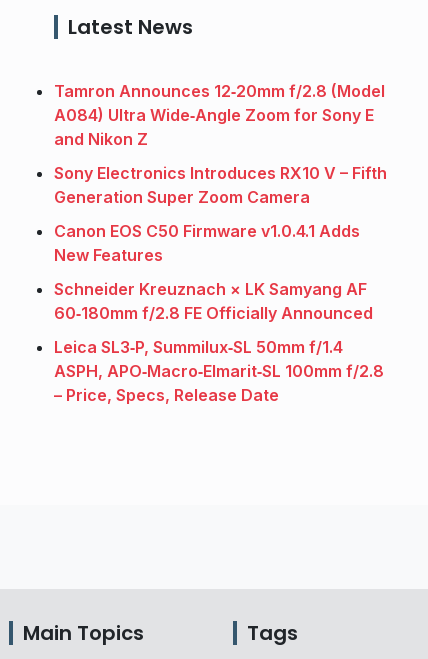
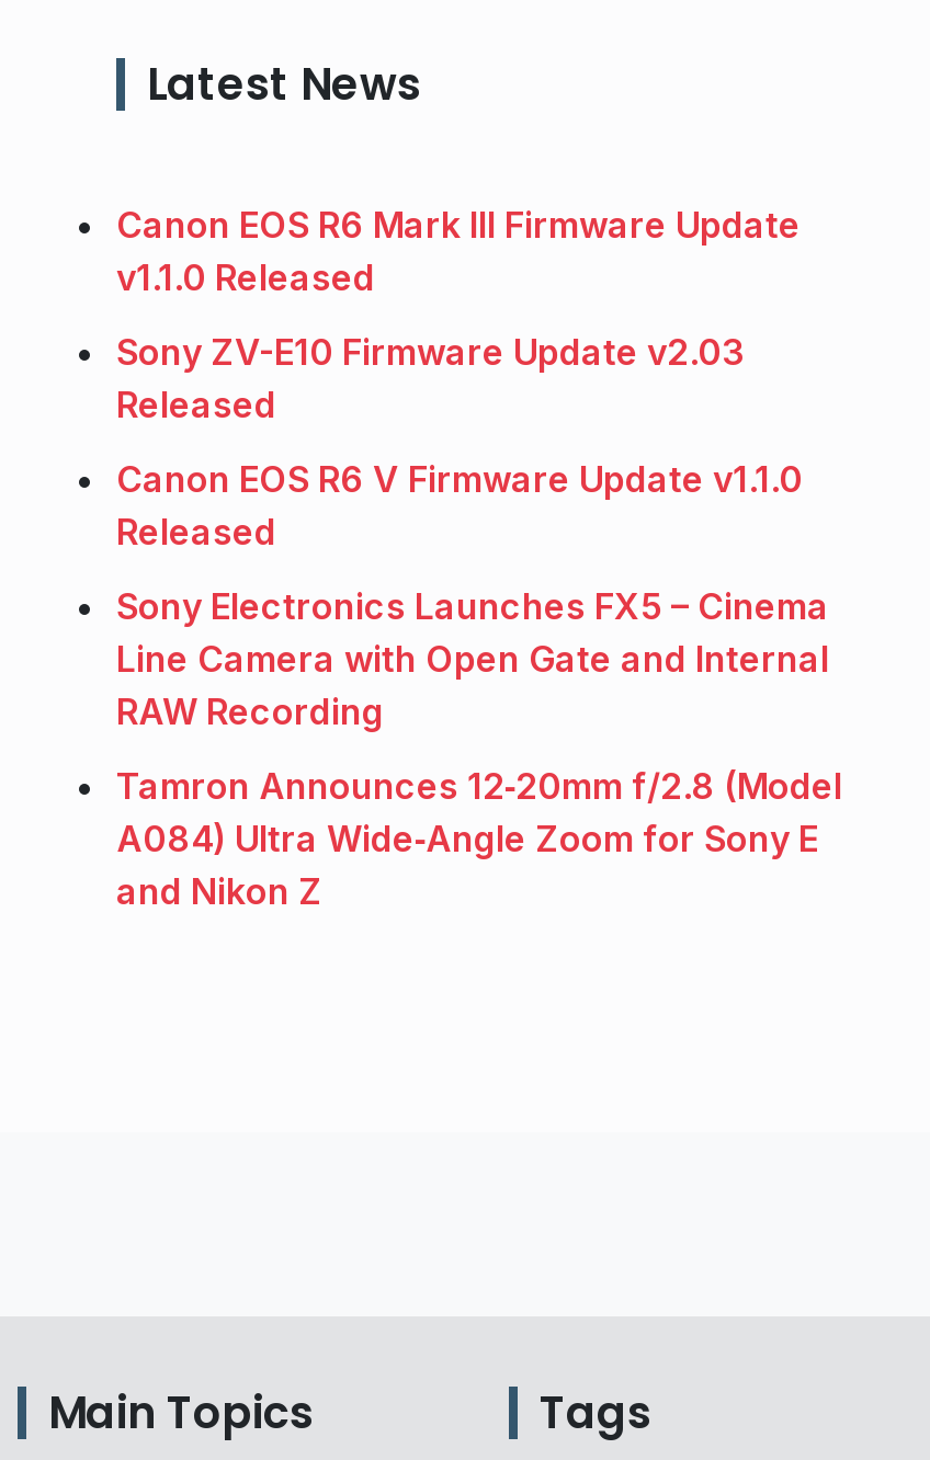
+ Canon EOS R6 Mark III Firmware Update
+ v1.1.0 Released
+ Sony ZV-E10 Firmware Update v2.03
+ Released
+ Canon EOS R6 V Firmware Update v1.1.0
+ Released
+ Sony Electronics Launches FX5 – Cinema
+ Line Camera with Open Gate and Internal
+ RAW Recording

moved down: Tamron Announces 12‑20mm f/2.8 (Model | A084) Ultra Wide‑Angle Zoom for Sony E | and Nikon Z

- Sony Electronics Introduces RX10 V – Fifth
- Generation Super Zoom Camera
- Canon EOS C50 Firmware v1.0.4.1 Adds
- New Features
- Schneider Kreuznach × LK Samyang AF
- 60‑180mm f/2.8 FE Officially Announced
- Leica SL3‑P, Summilux‑SL 50mm f/1.4
- ASPH, APO‑Macro‑Elmarit‑SL 100mm f/2.8
- – Price, Specs, Release Date
